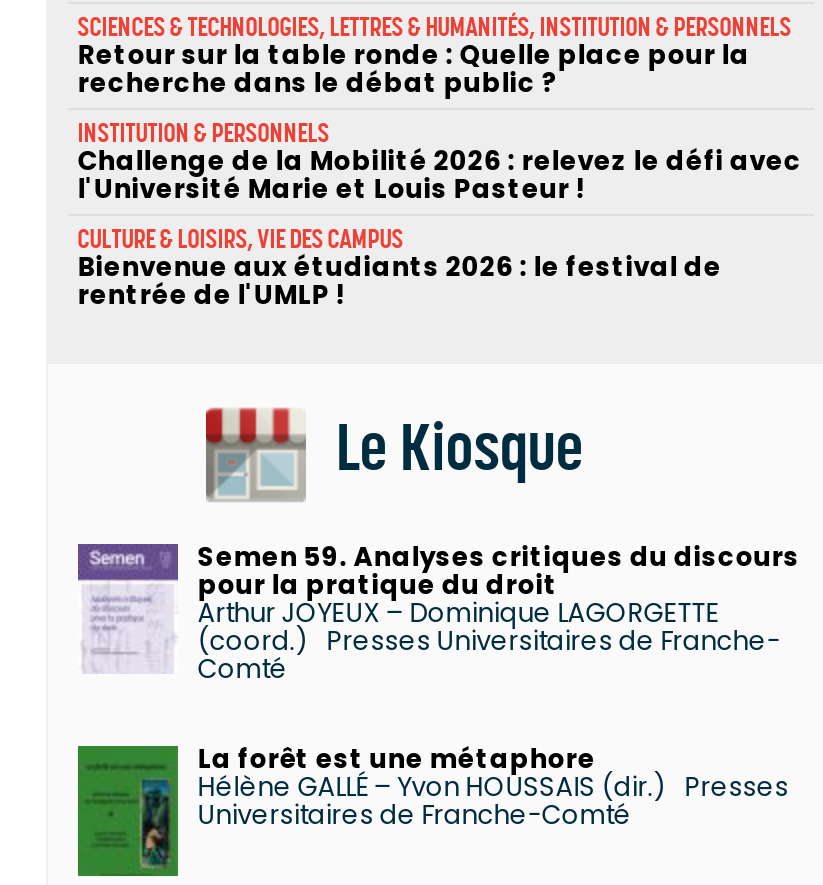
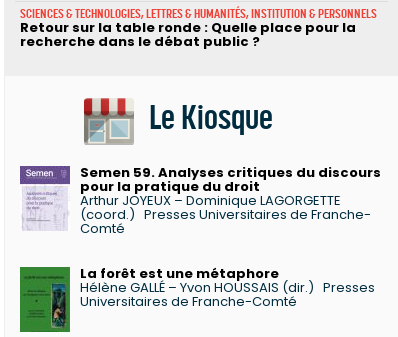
- INSTITUTION & PERSONNELS
- Challenge de la Mobilité 2026 : relevez le défi avec
- l'Université Marie et Louis Pasteur !
- CULTURE & LOISIRS, VIE DES CAMPUS
- Bienvenue aux étudiants 2026 : le festival de
- rentrée de l'UMLP !
